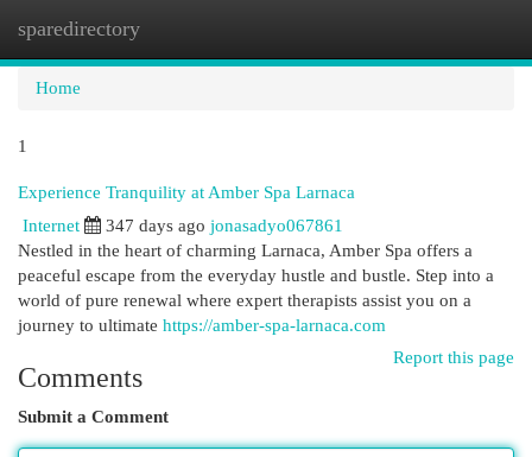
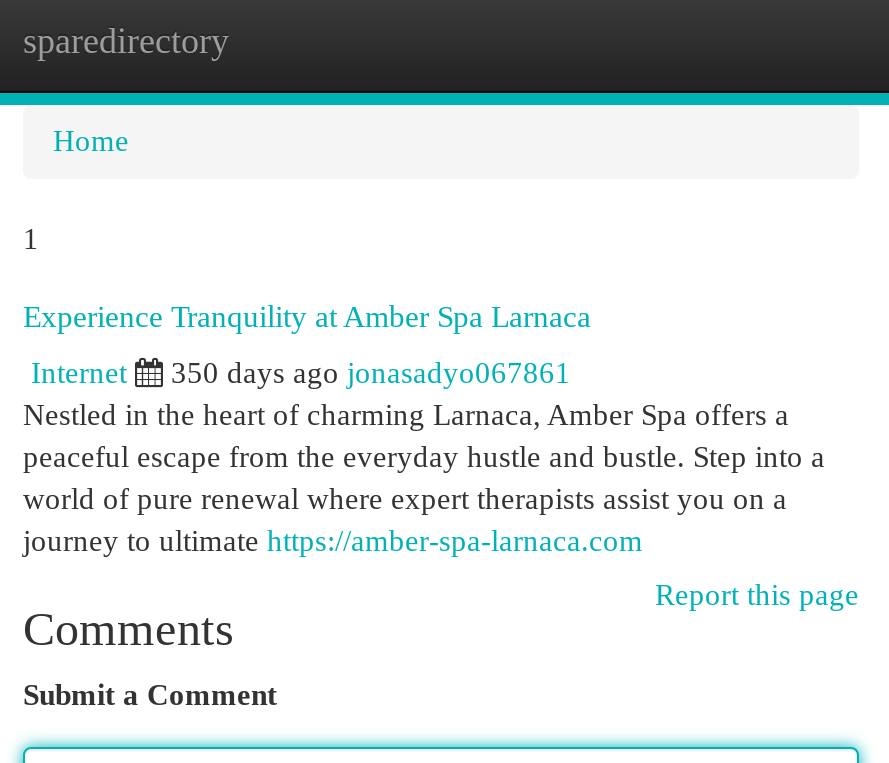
- 347 days ago jonasadyo067861
+ 350 days ago jonasadyo067861
